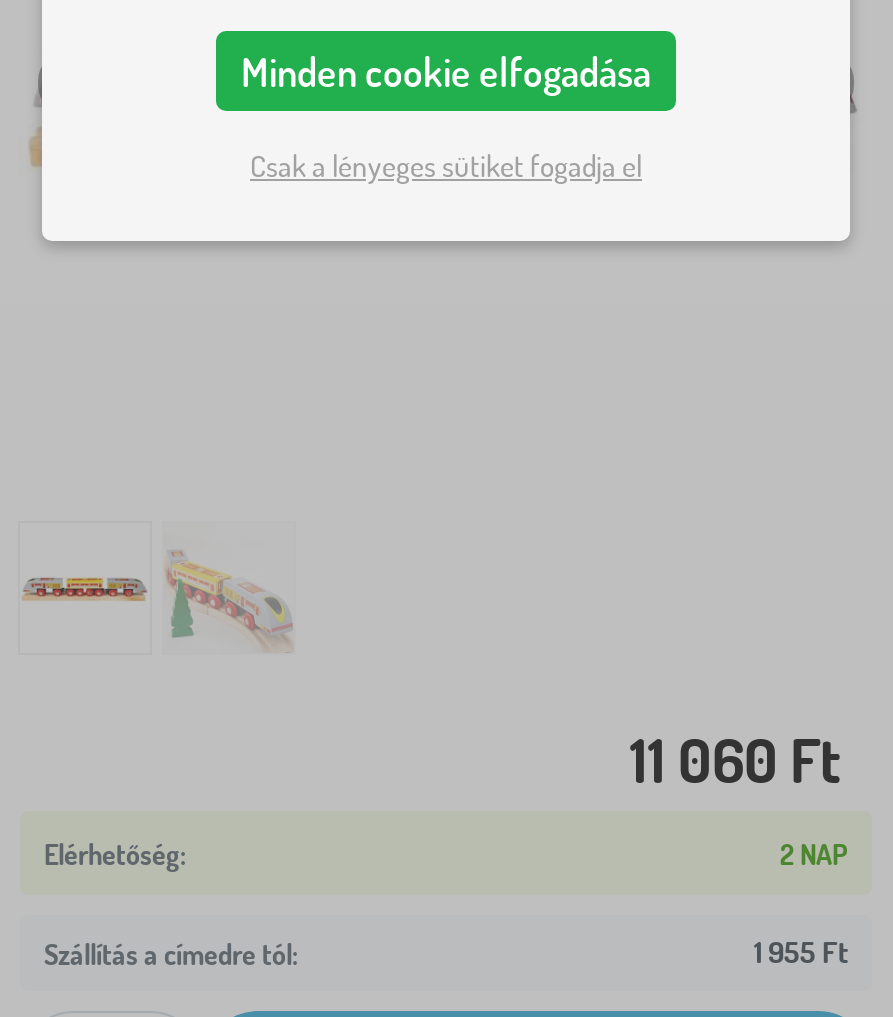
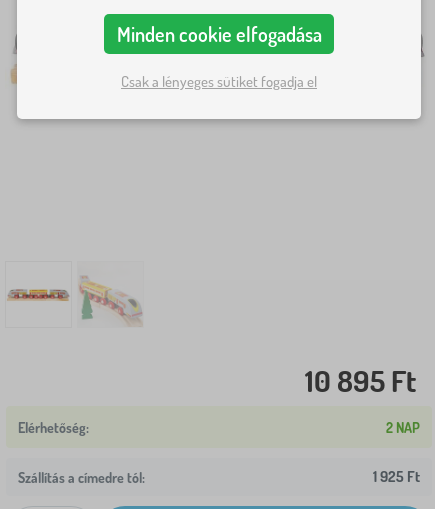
- 11 060 Ft
+ 10 895 Ft

- 1 955 Ft
+ 1 925 Ft
